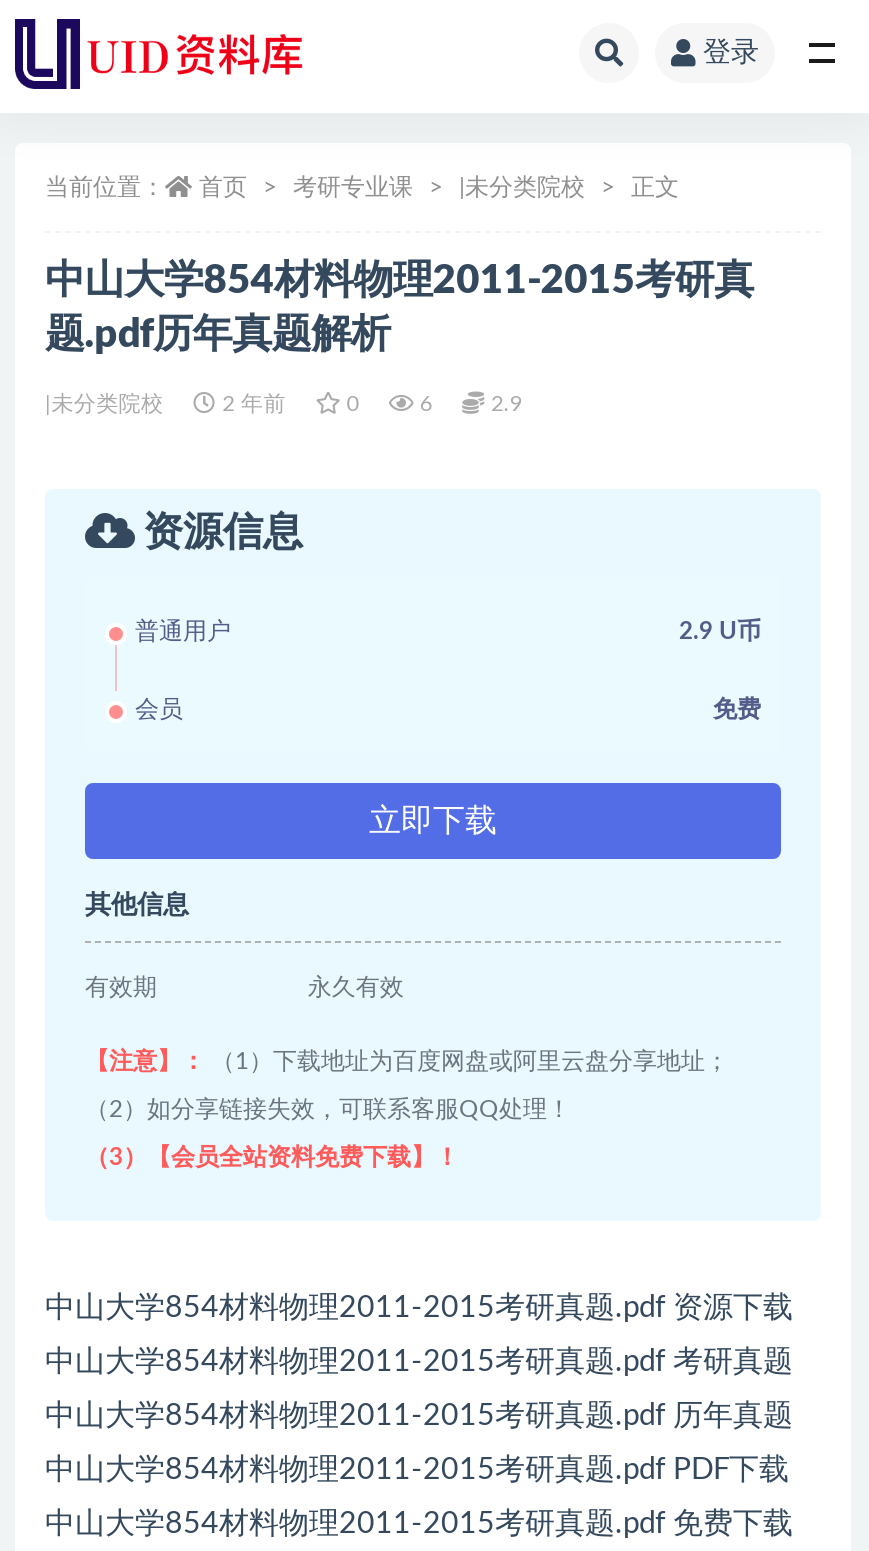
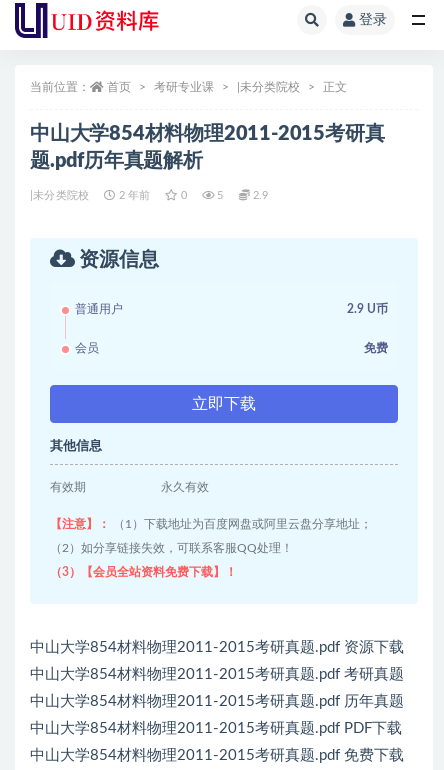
- 6
+ 5
